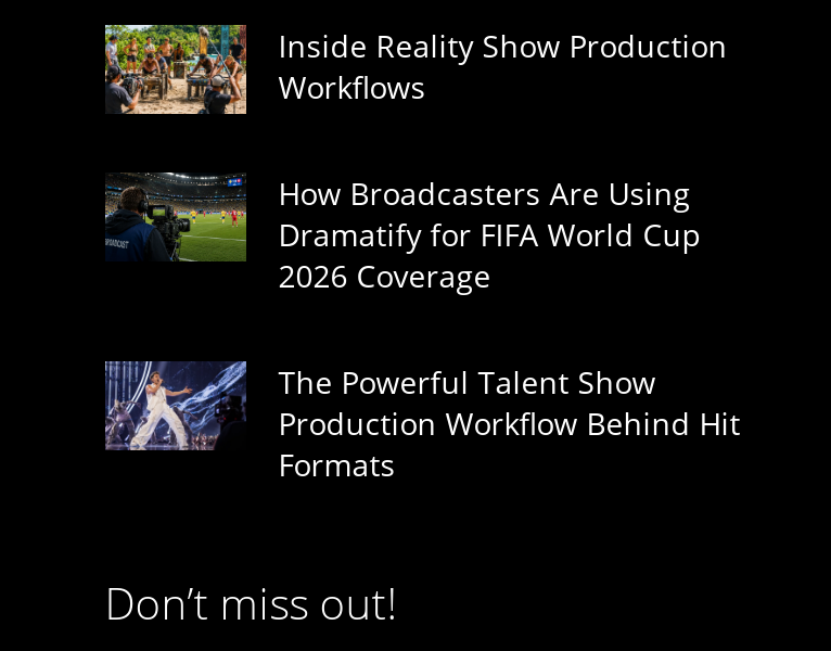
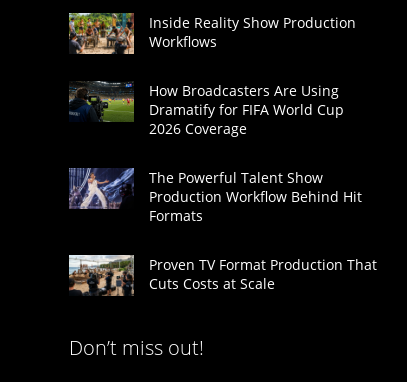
+ [image]
+ Proven TV Format Production That
+ Cuts Costs at Scale
